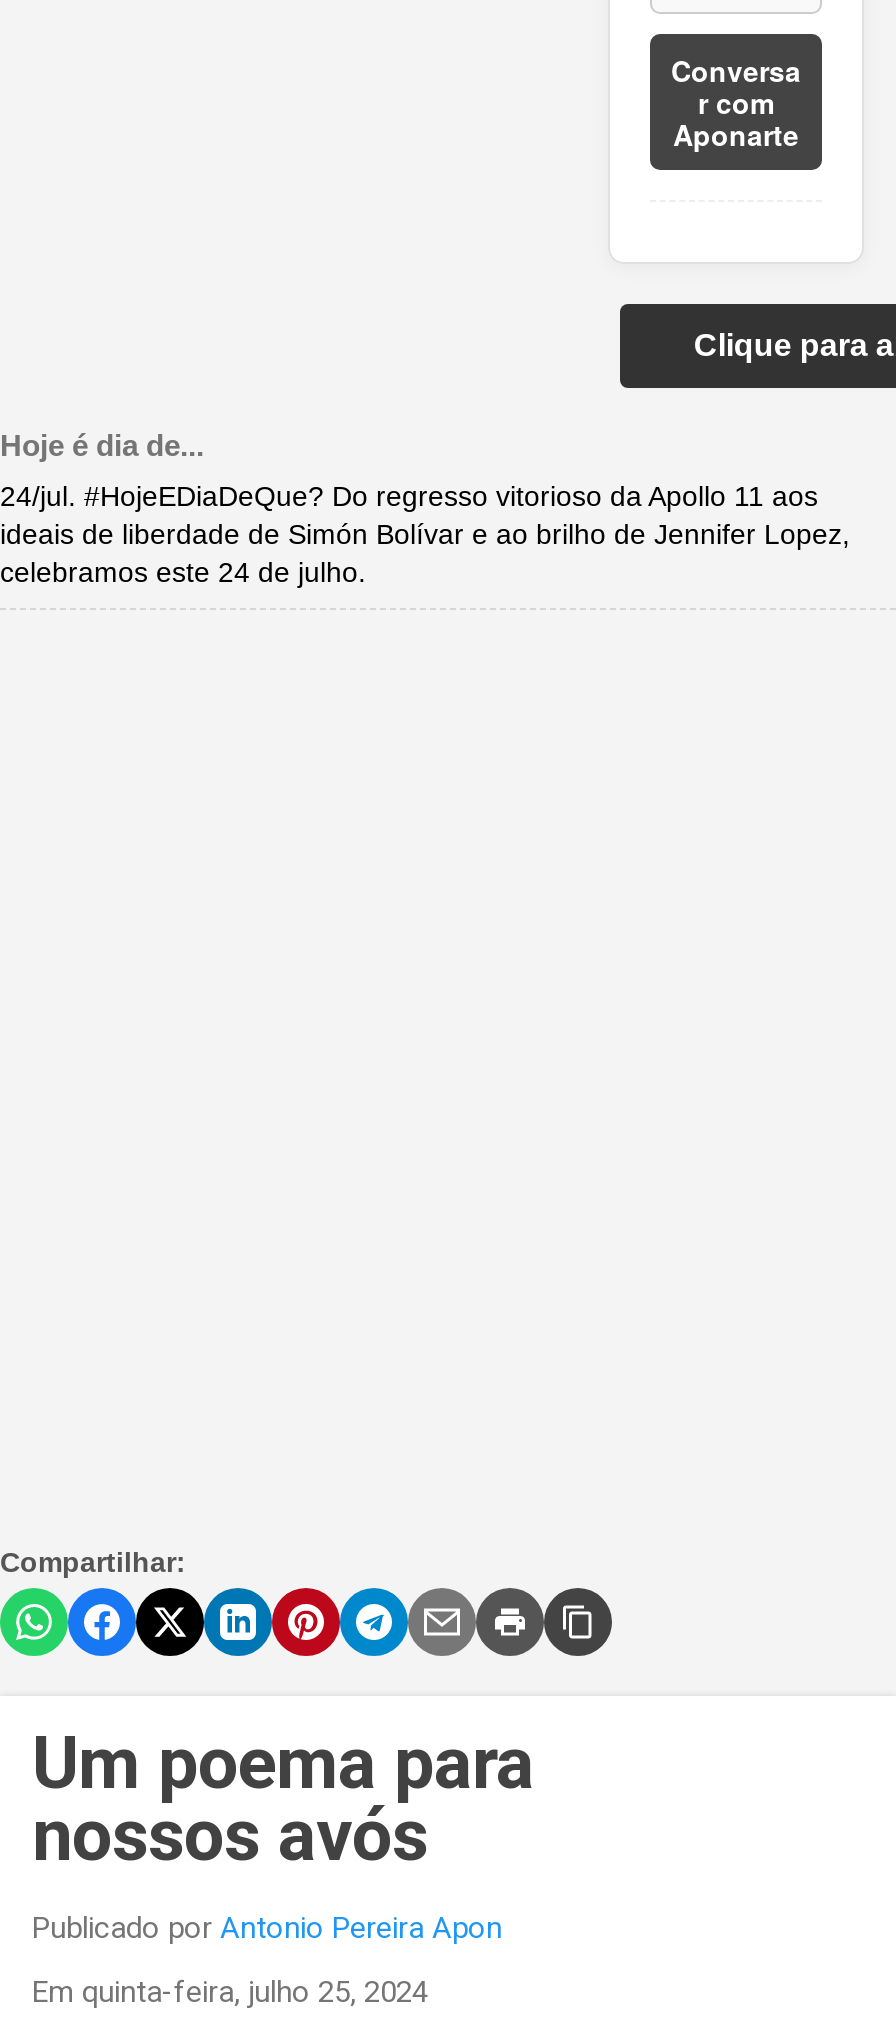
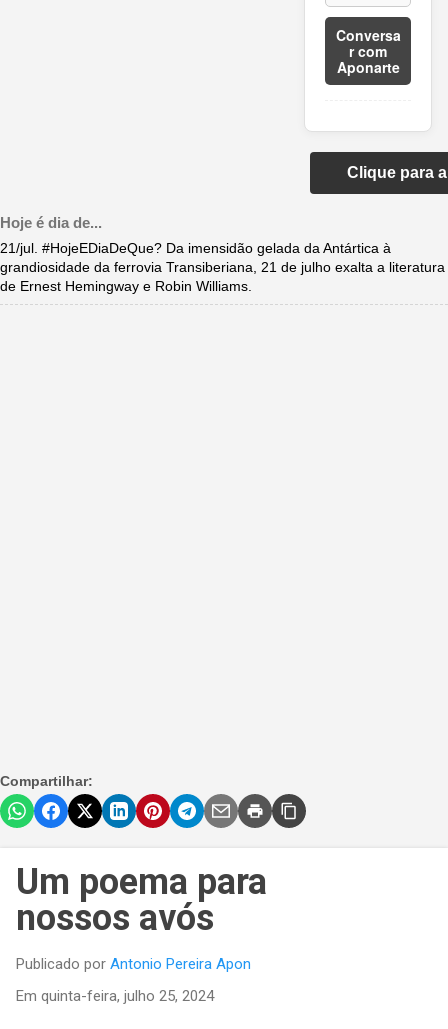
- 24/jul. #HojeEDiaDeQue? Do regresso vitorioso da Apollo 11 aos
- ideais de liberdade de Simón Bolívar e ao brilho de Jennifer Lopez,
- celebramos este 24 de julho.
+ 21/jul. #HojeEDiaDeQue? Da imensidão gelada da Antártica à
+ grandiosidade da ferrovia Transiberiana, 21 de julho exalta a literatura
+ de Ernest Hemingway e Robin Williams.
